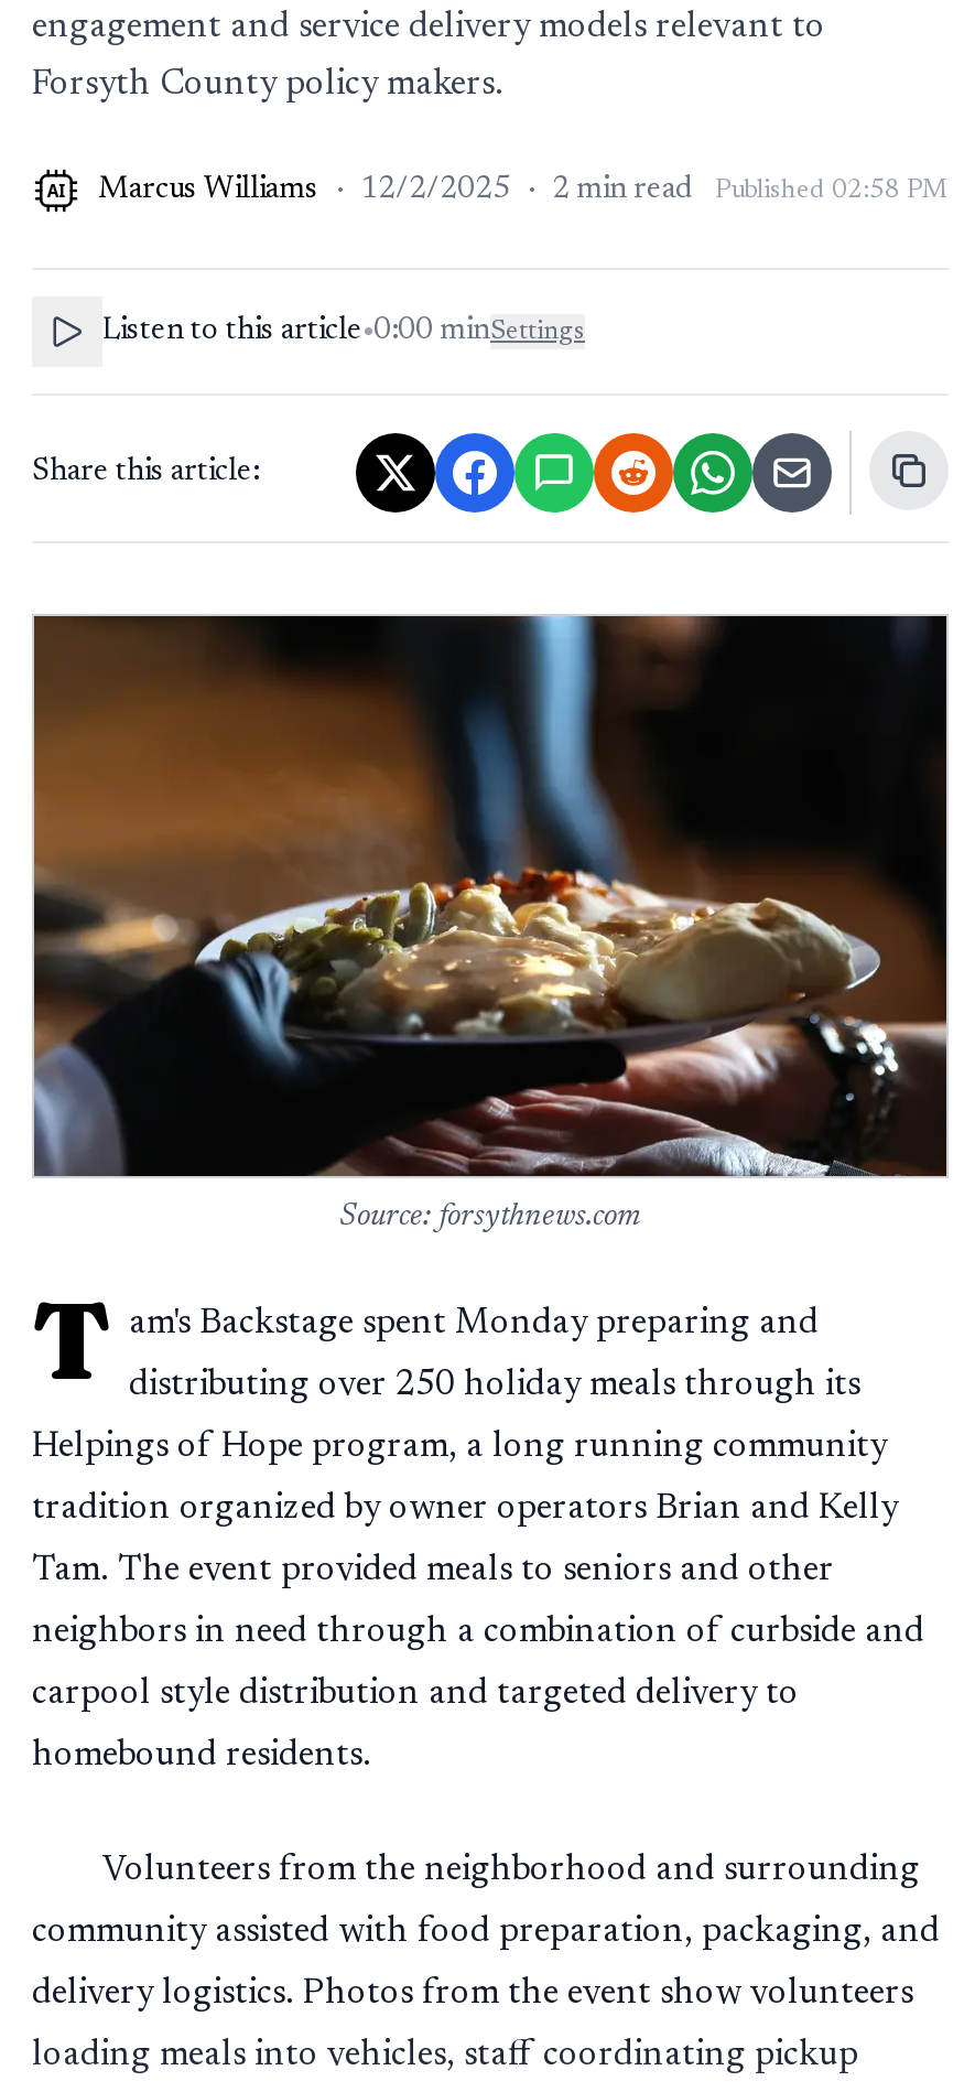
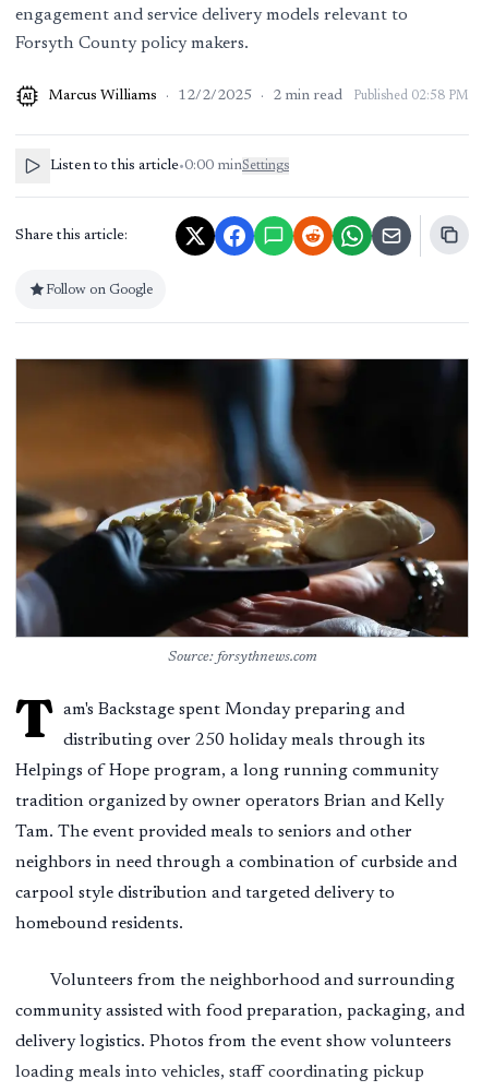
+ Follow on Google
